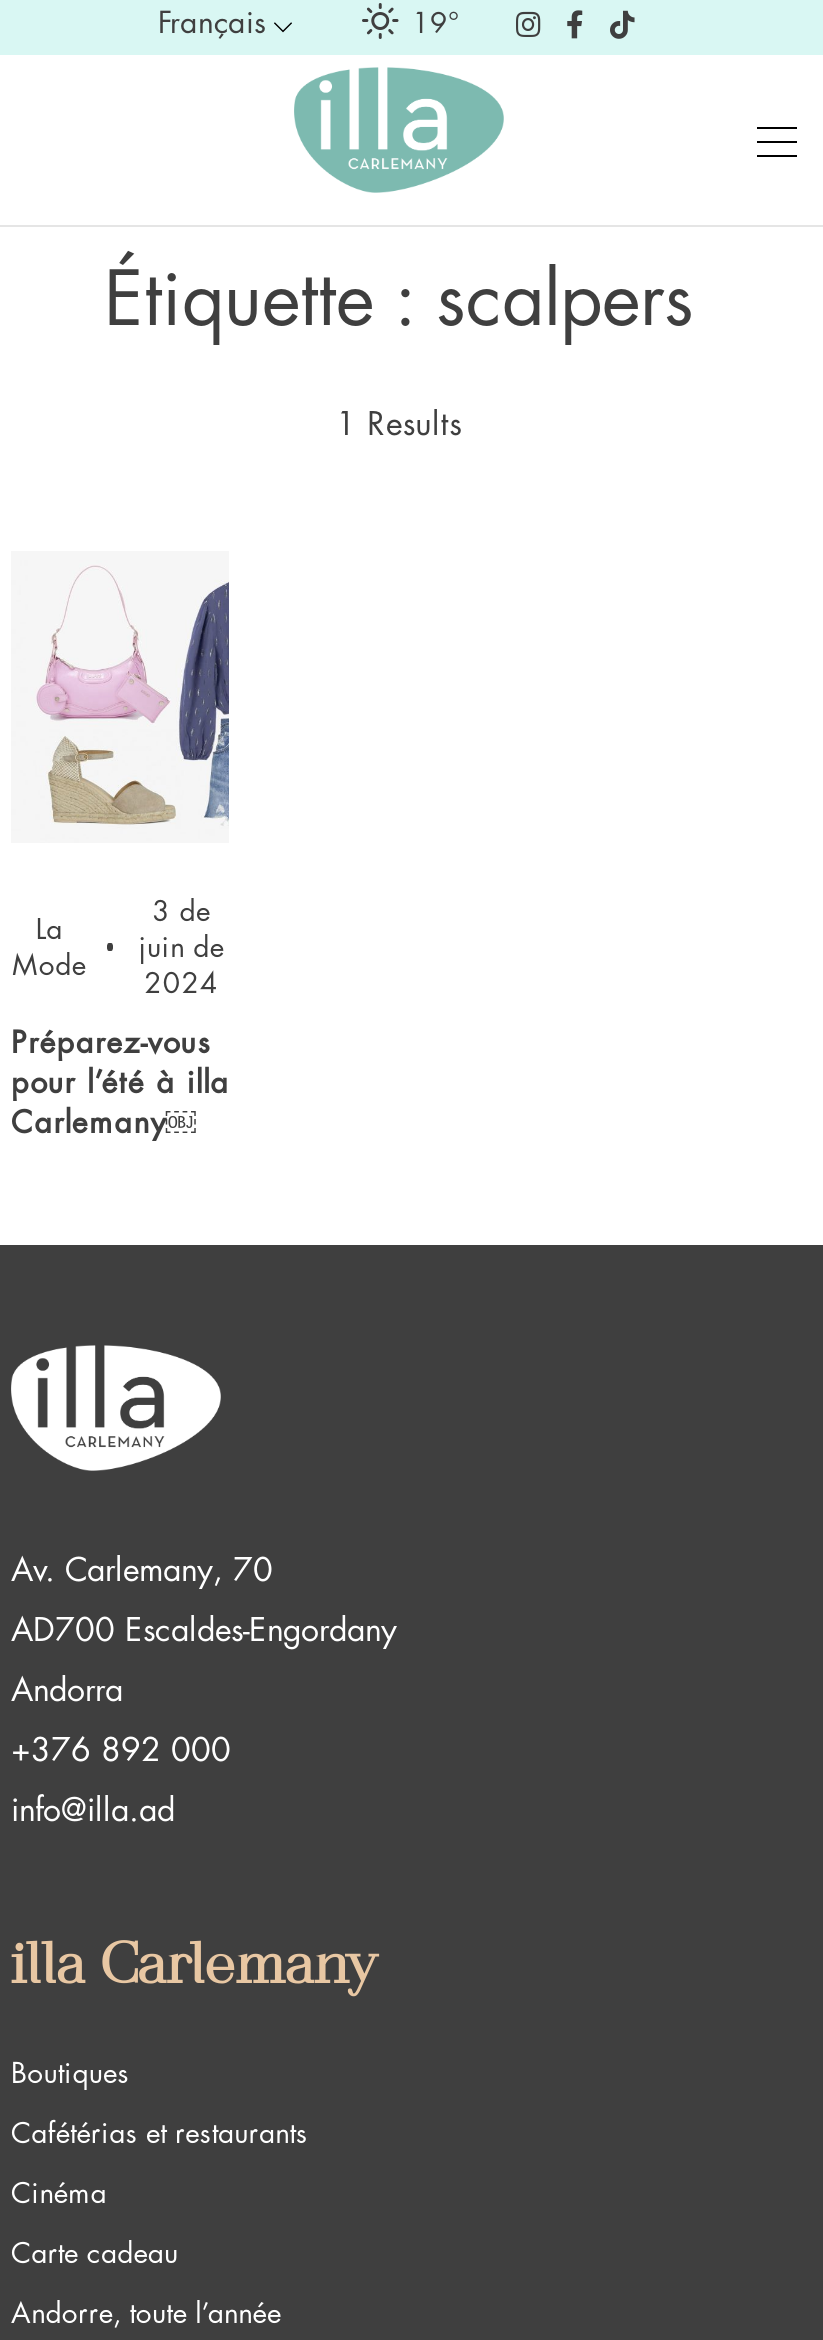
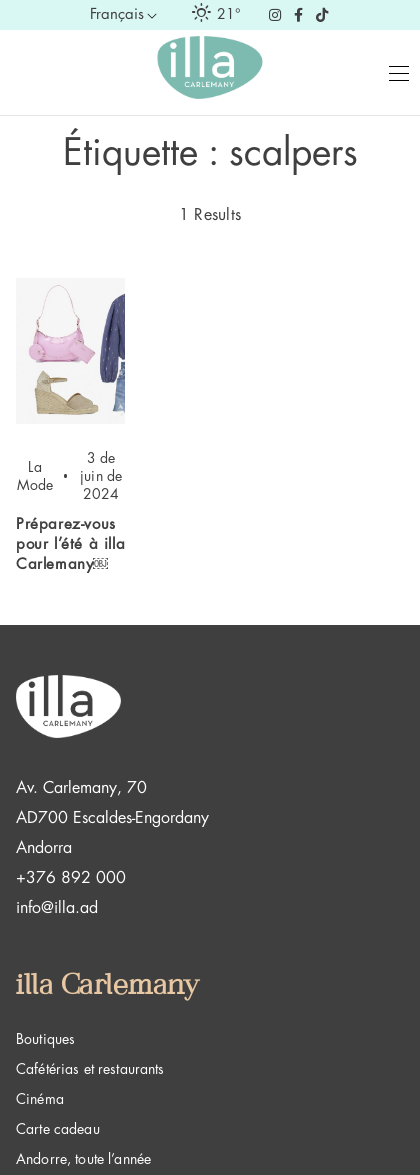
- 19°
+ 21°
